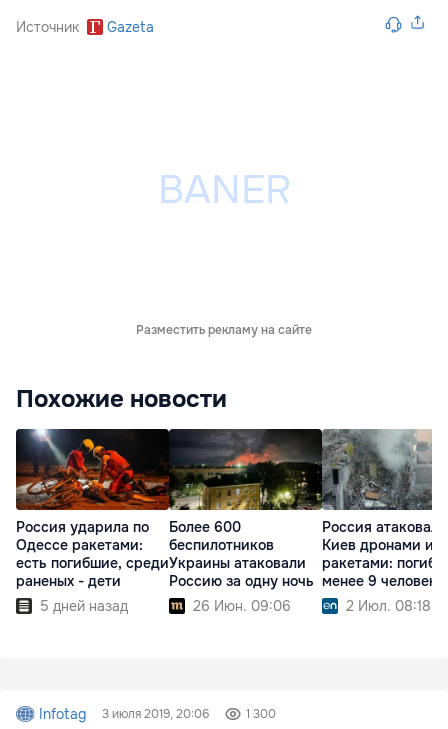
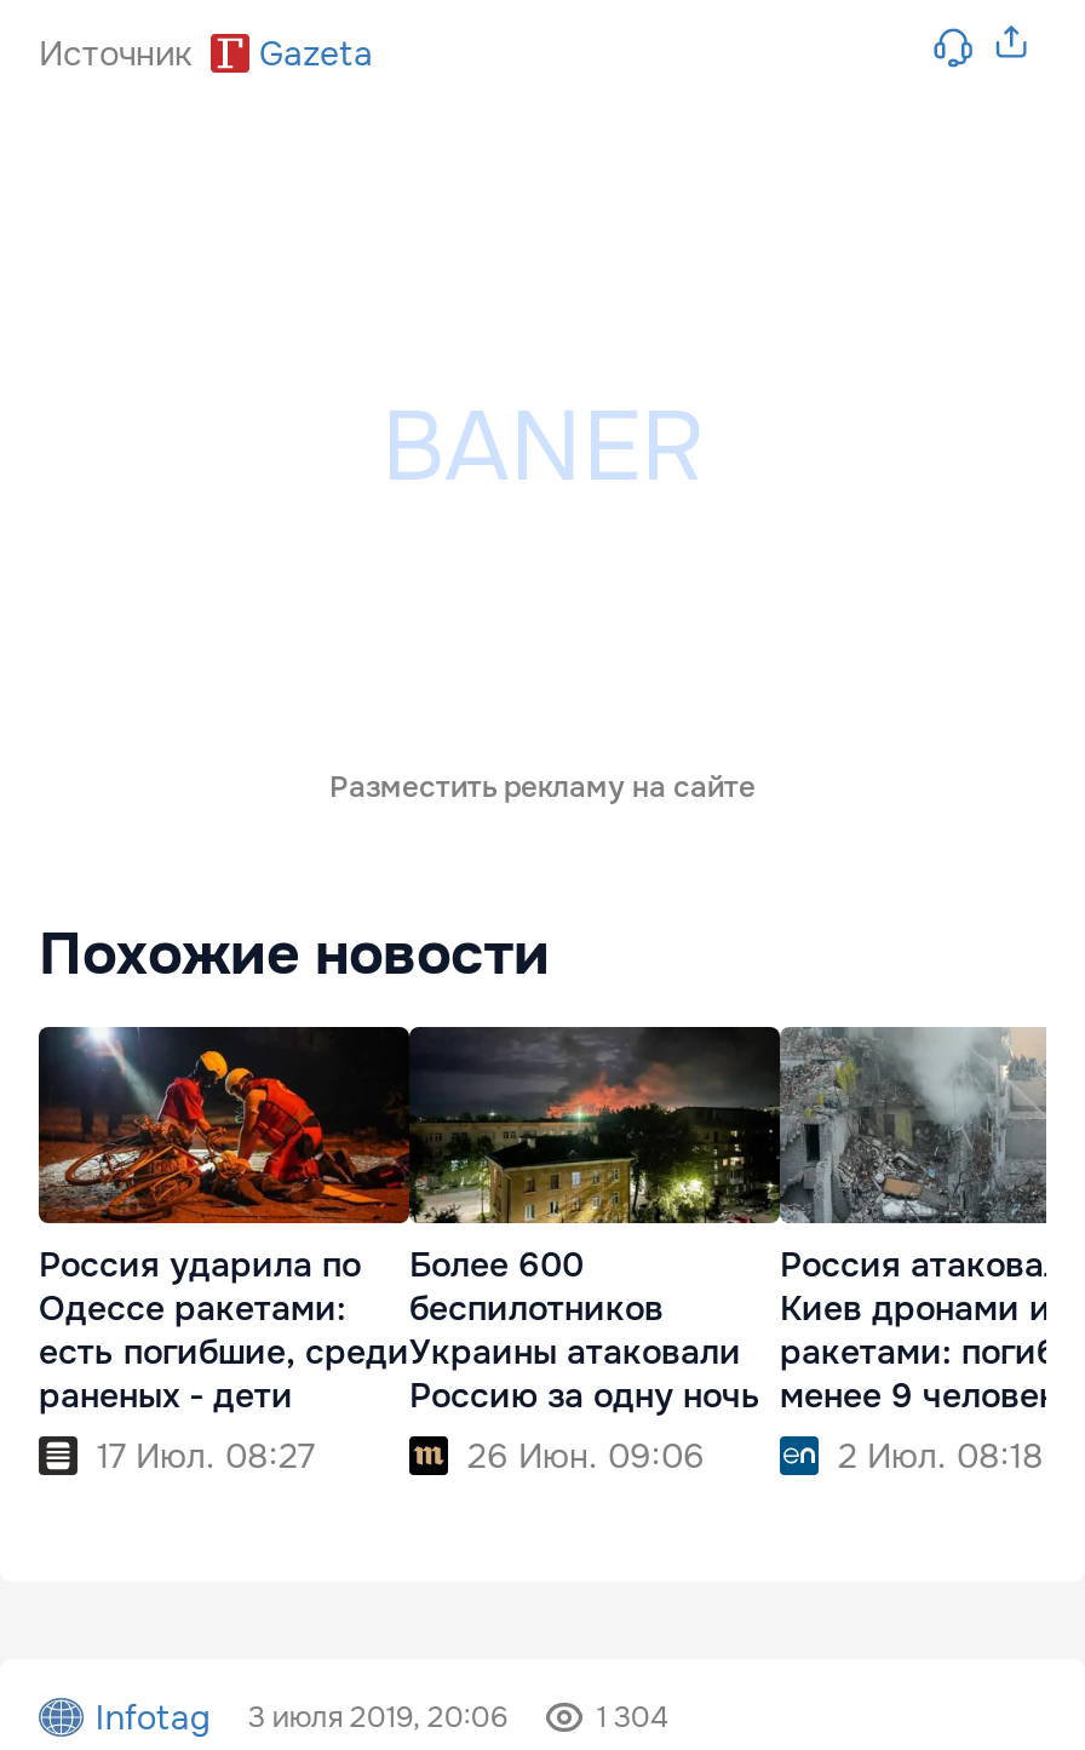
- 5 дней назад
+ 17 Июл. 08:27

- 1 300
+ 1 304
